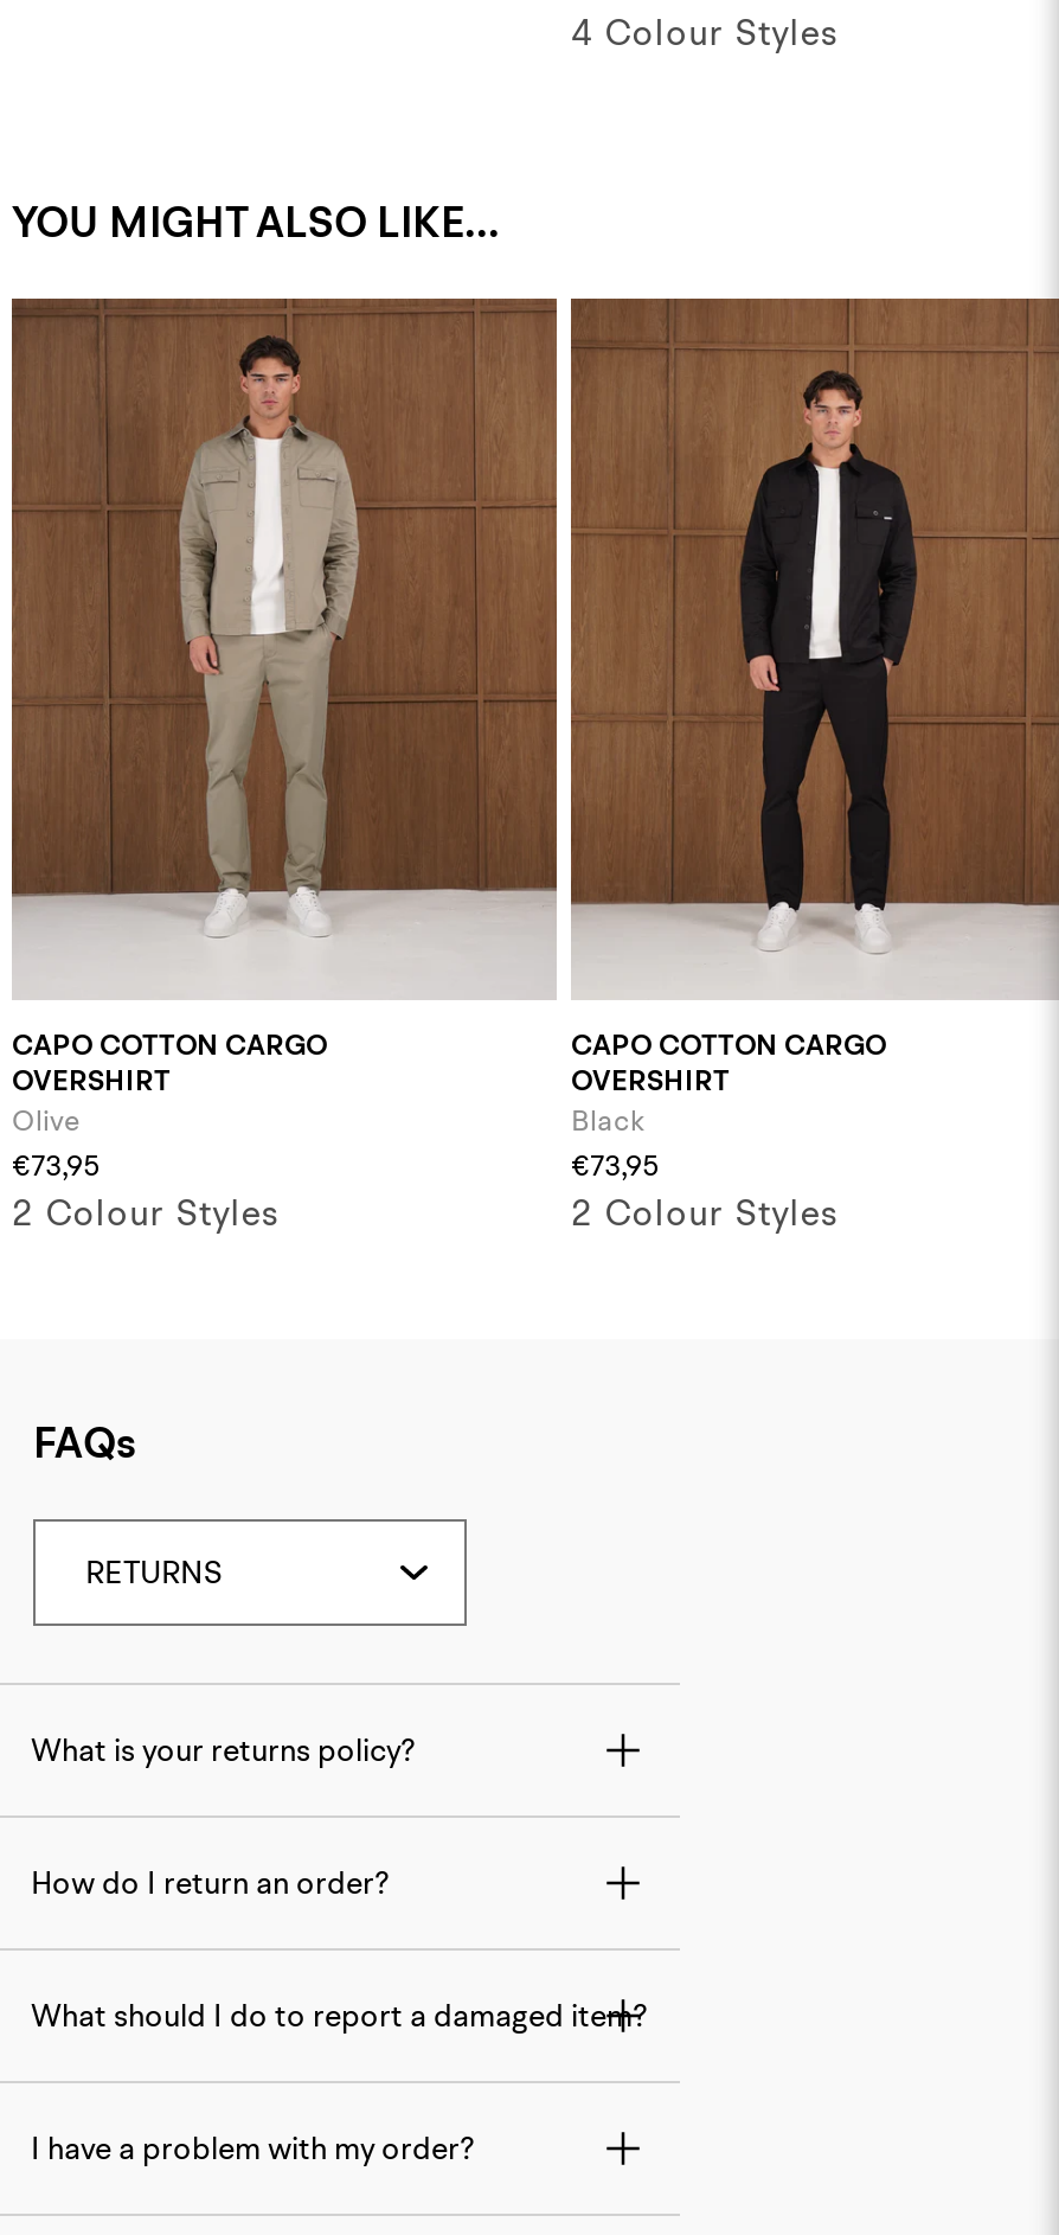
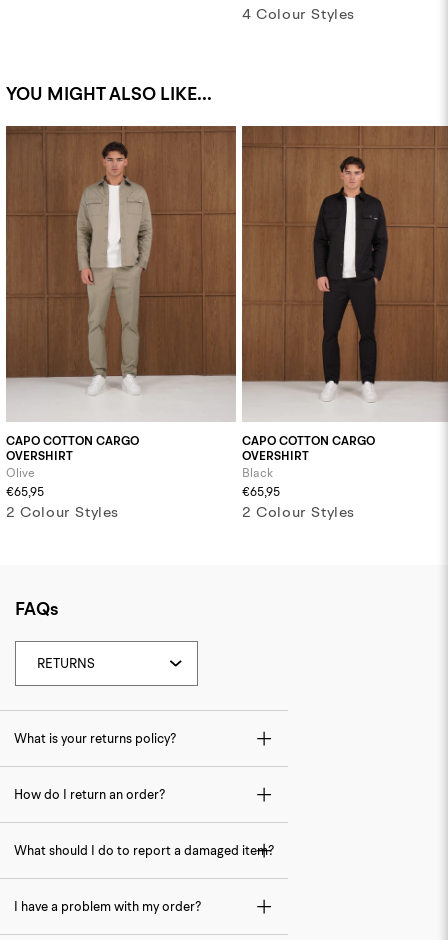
- €73,95
+ €65,95

- €73,95
+ €65,95
